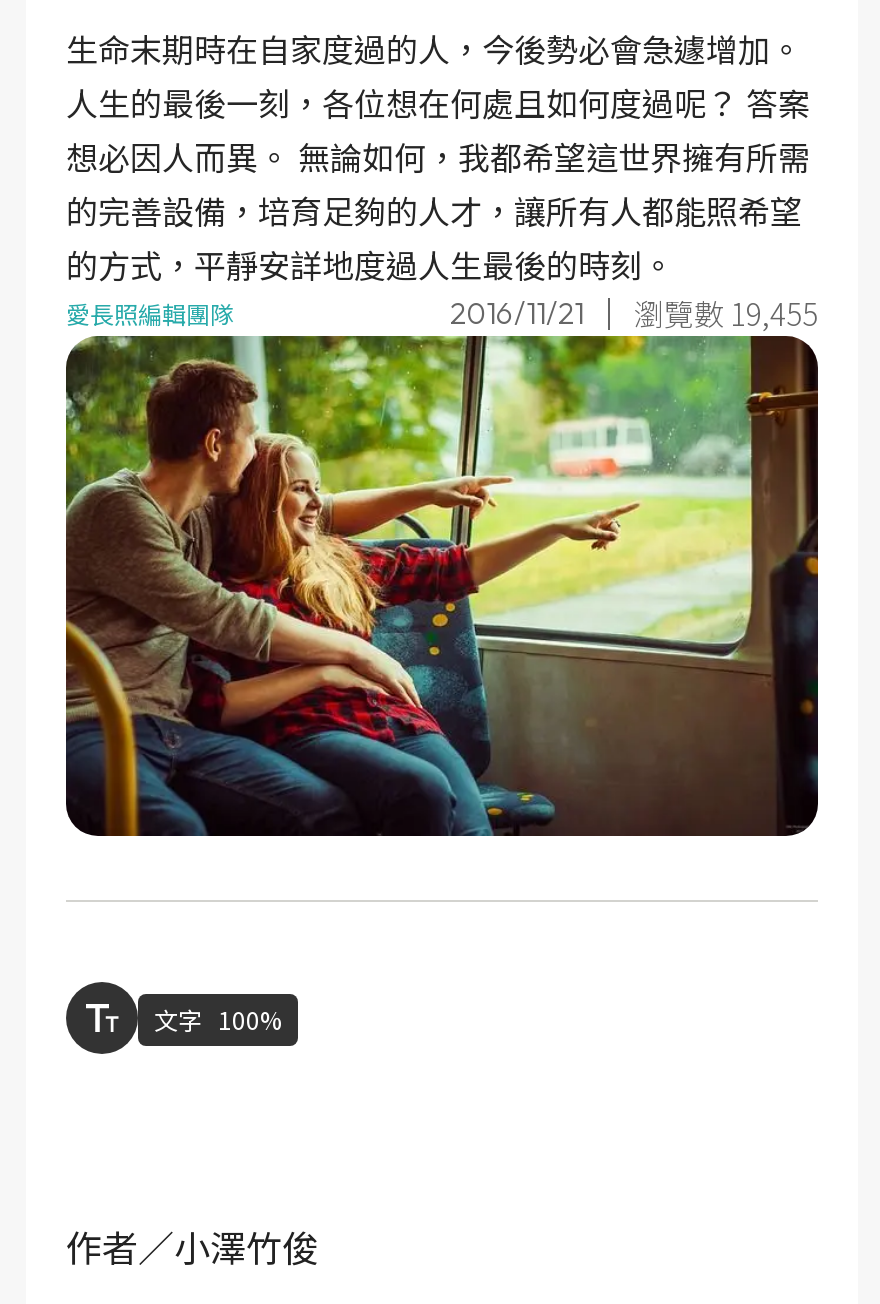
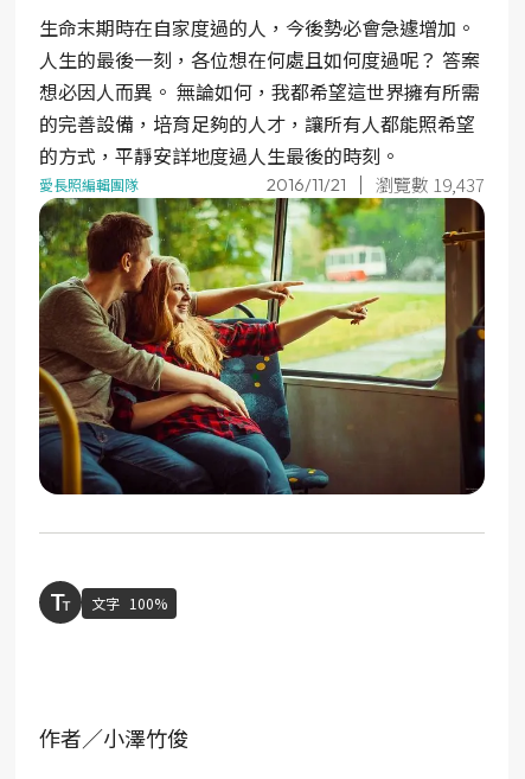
- 2016/11/21 瀏覽數 19,455
+ 2016/11/21 瀏覽數 19,437
